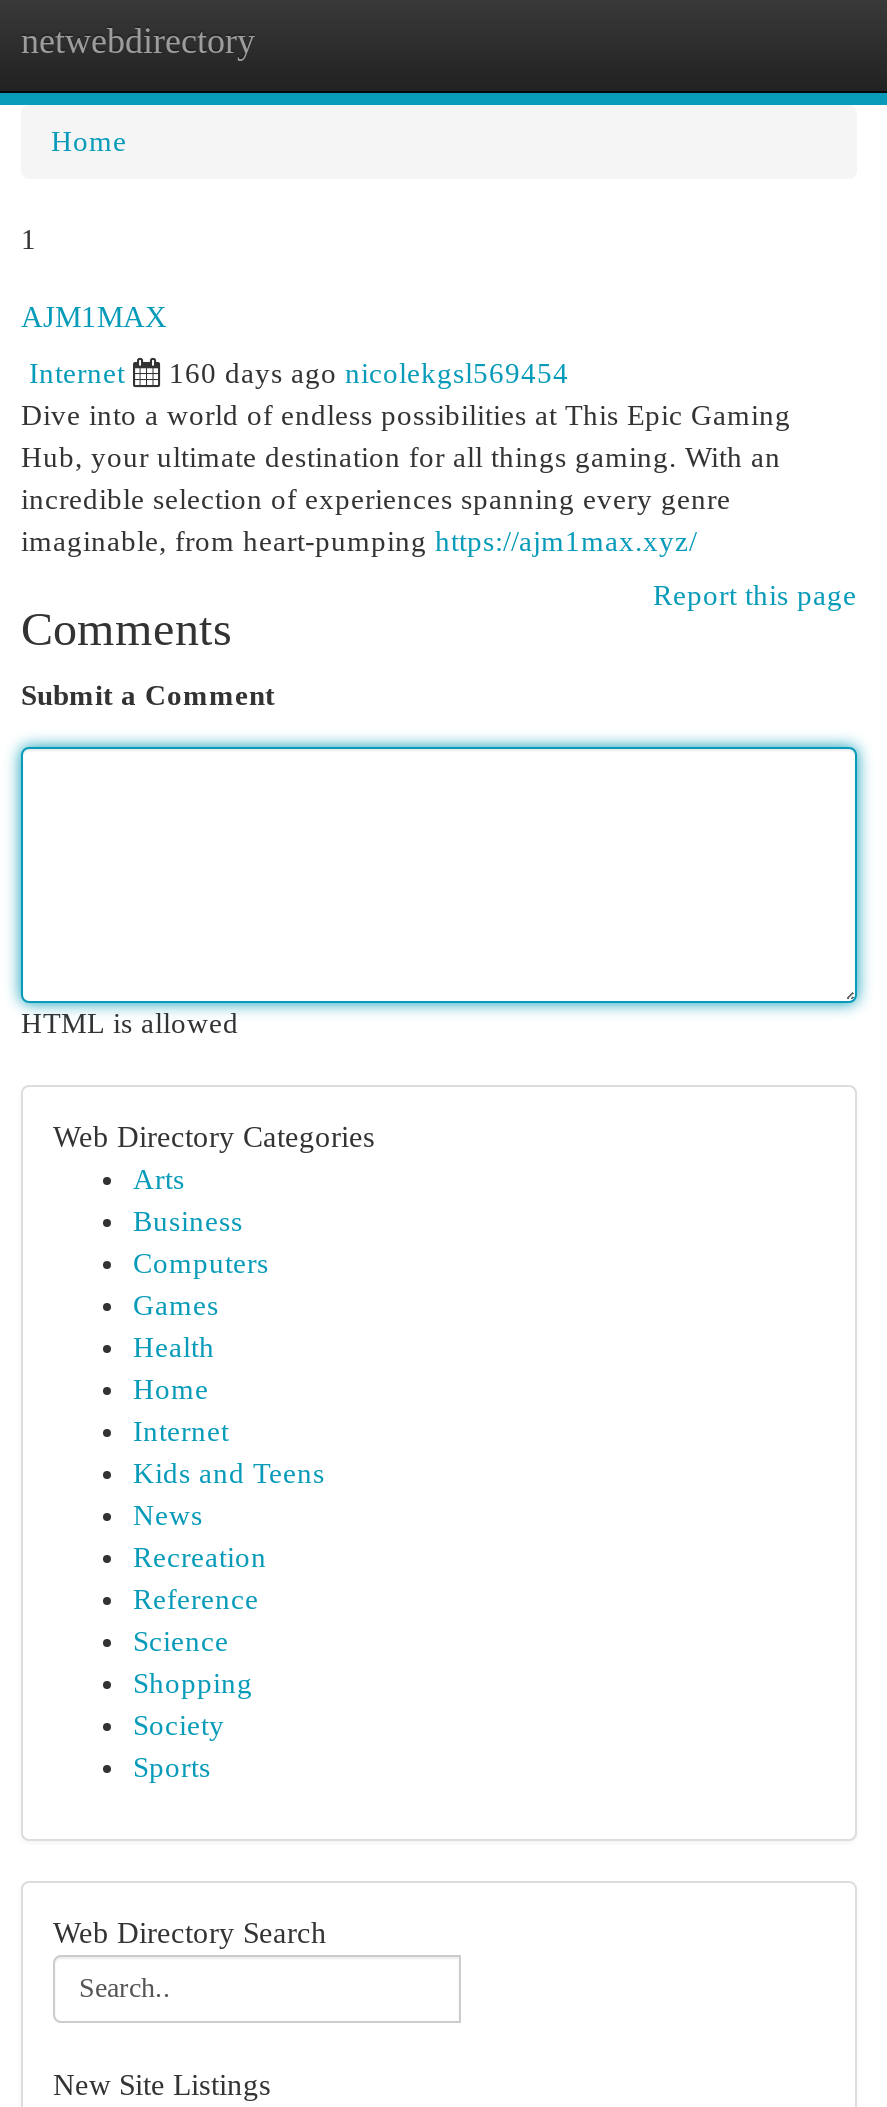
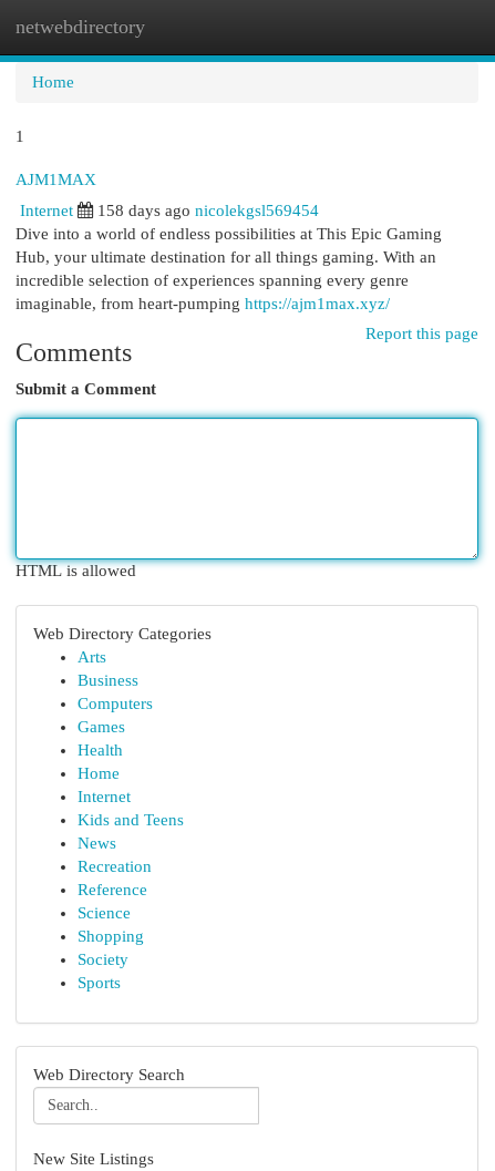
- 160 days ago nicolekgsl569454
+ 158 days ago nicolekgsl569454
